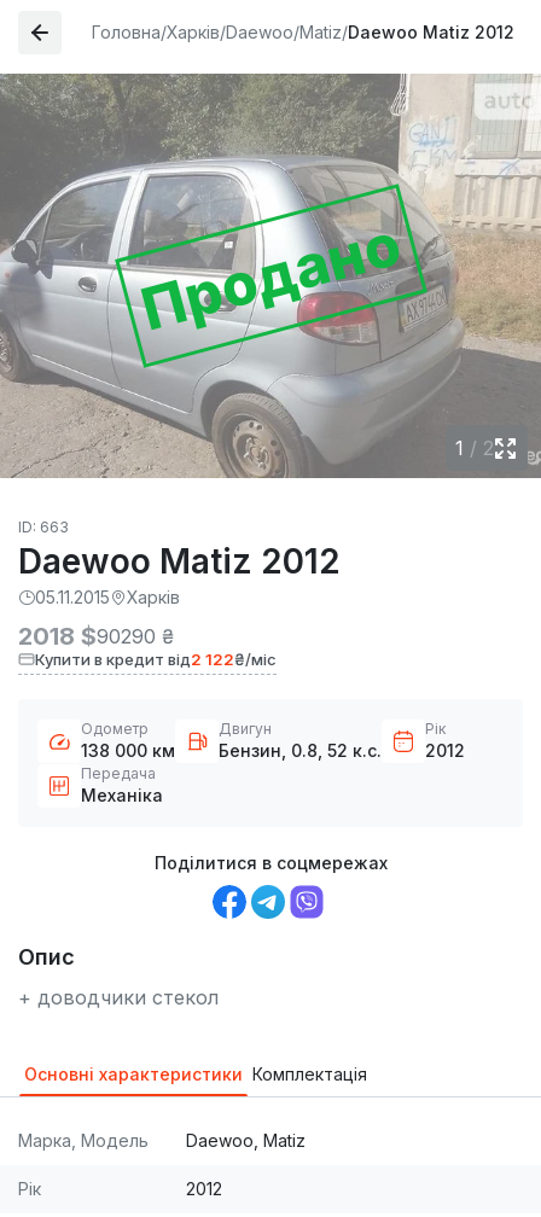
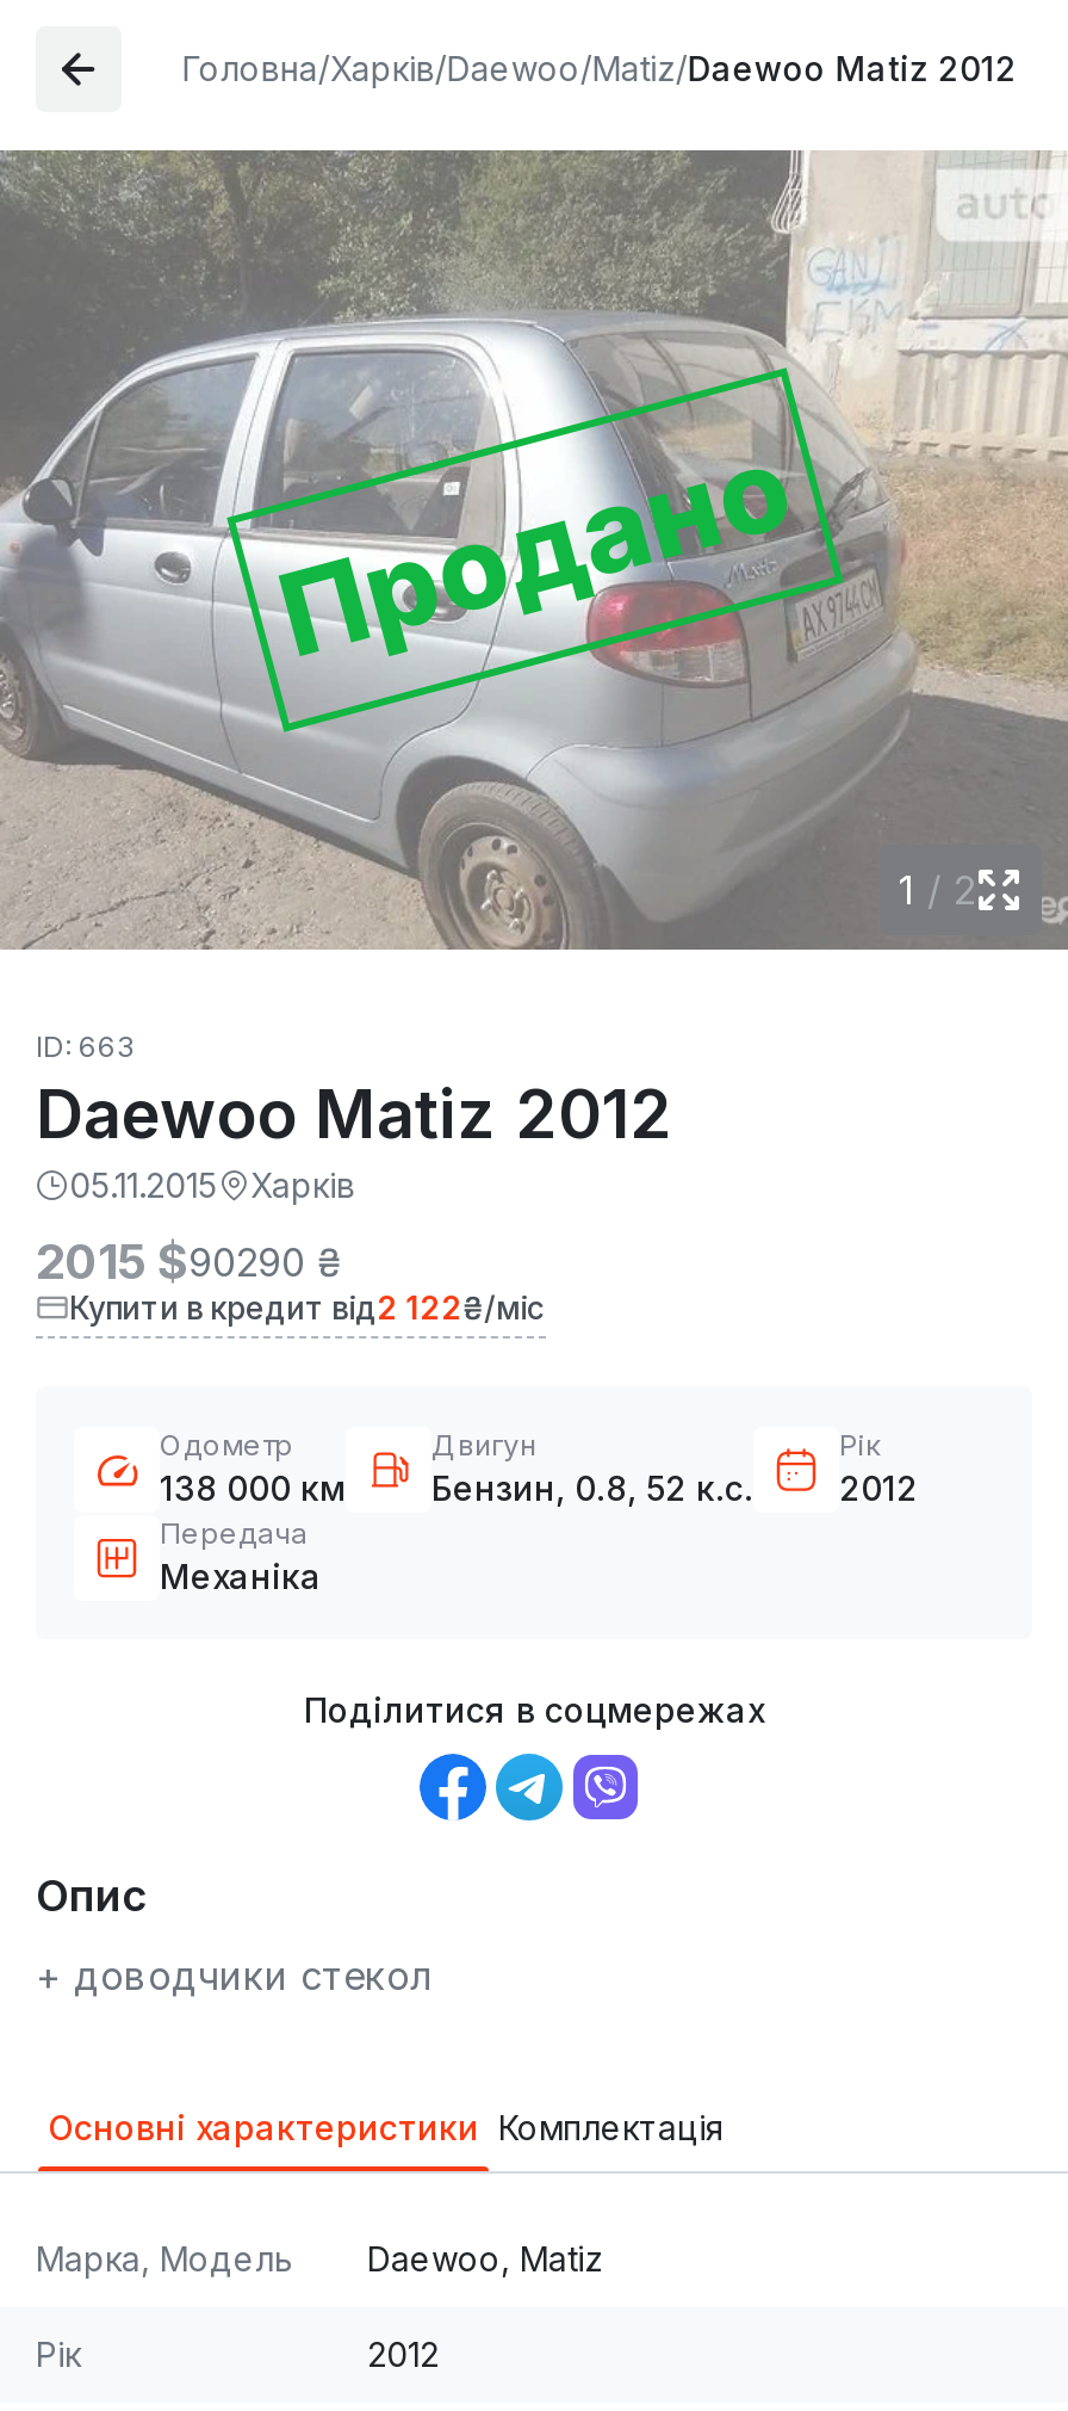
- 2018 $90290 ₴
+ 2015 $90290 ₴
